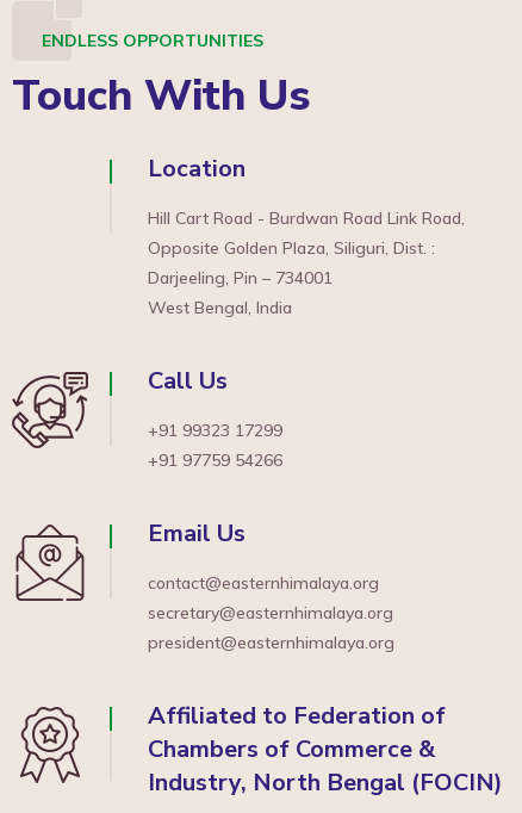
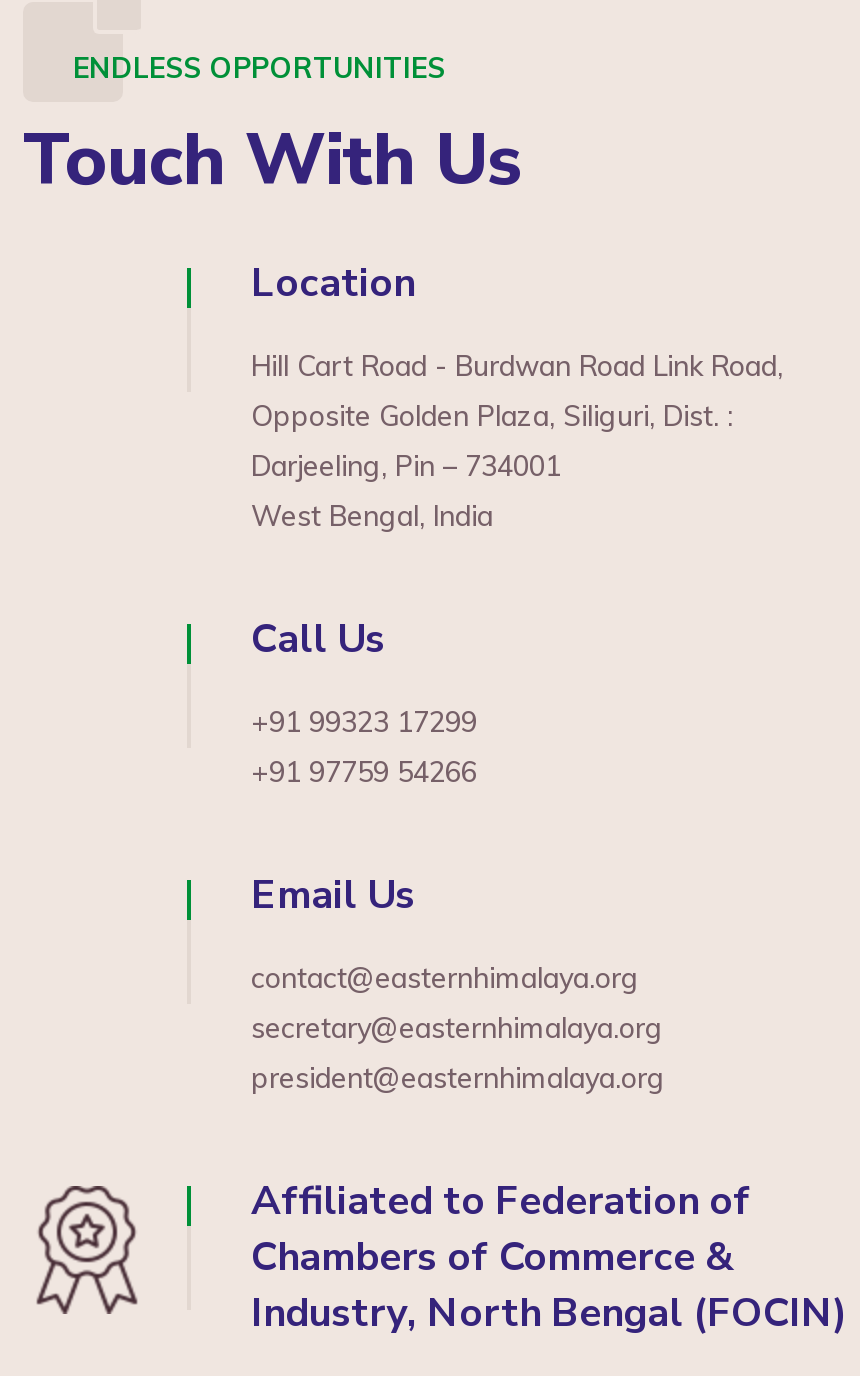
- [image]

- [image]
